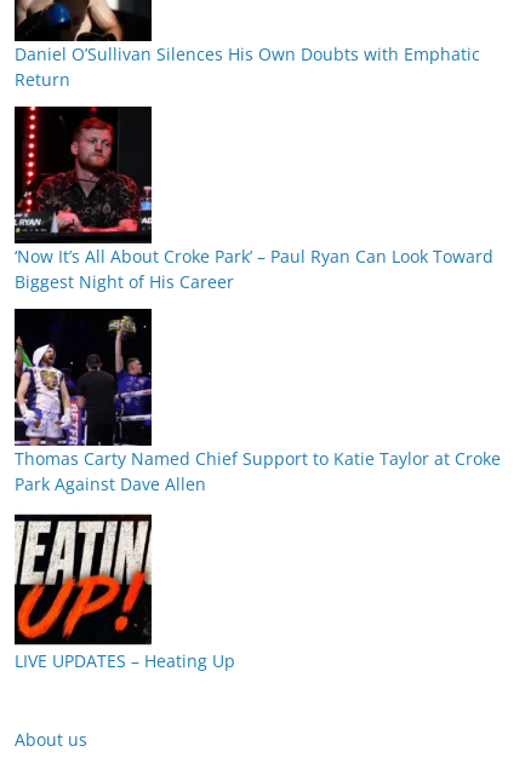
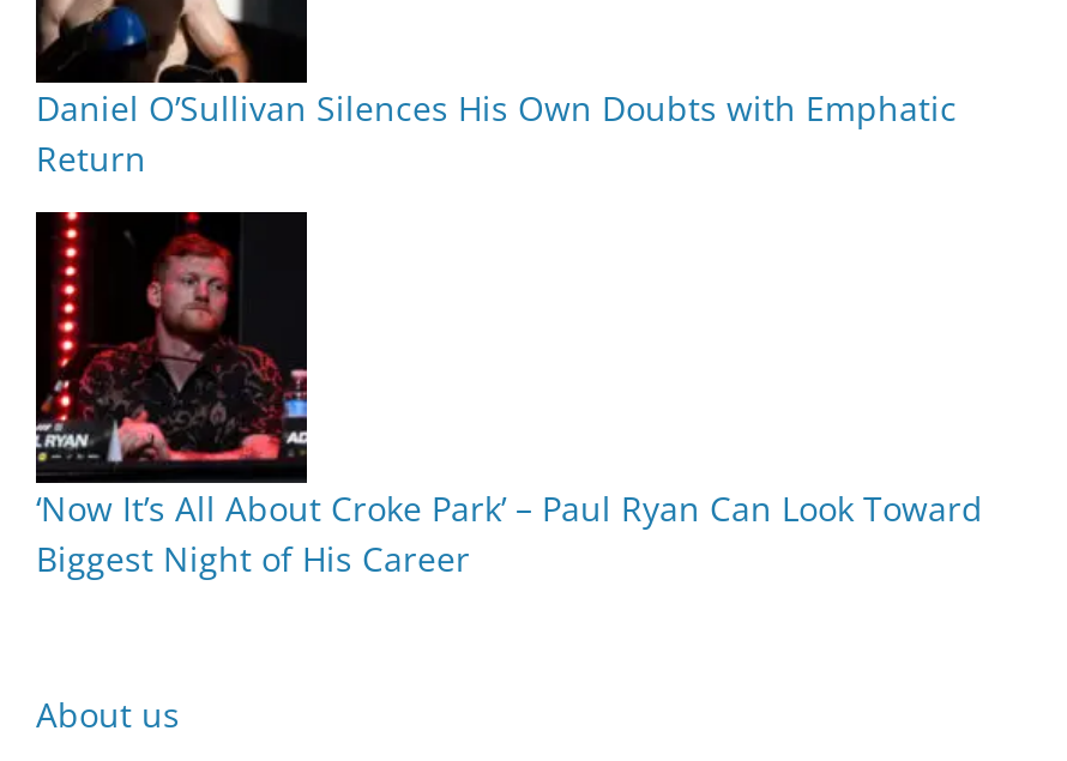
- [image]
- Thomas Carty Named Chief Support to Katie Taylor at Croke
- Park Against Dave Allen

- [image]
- LIVE UPDATES – Heating Up
